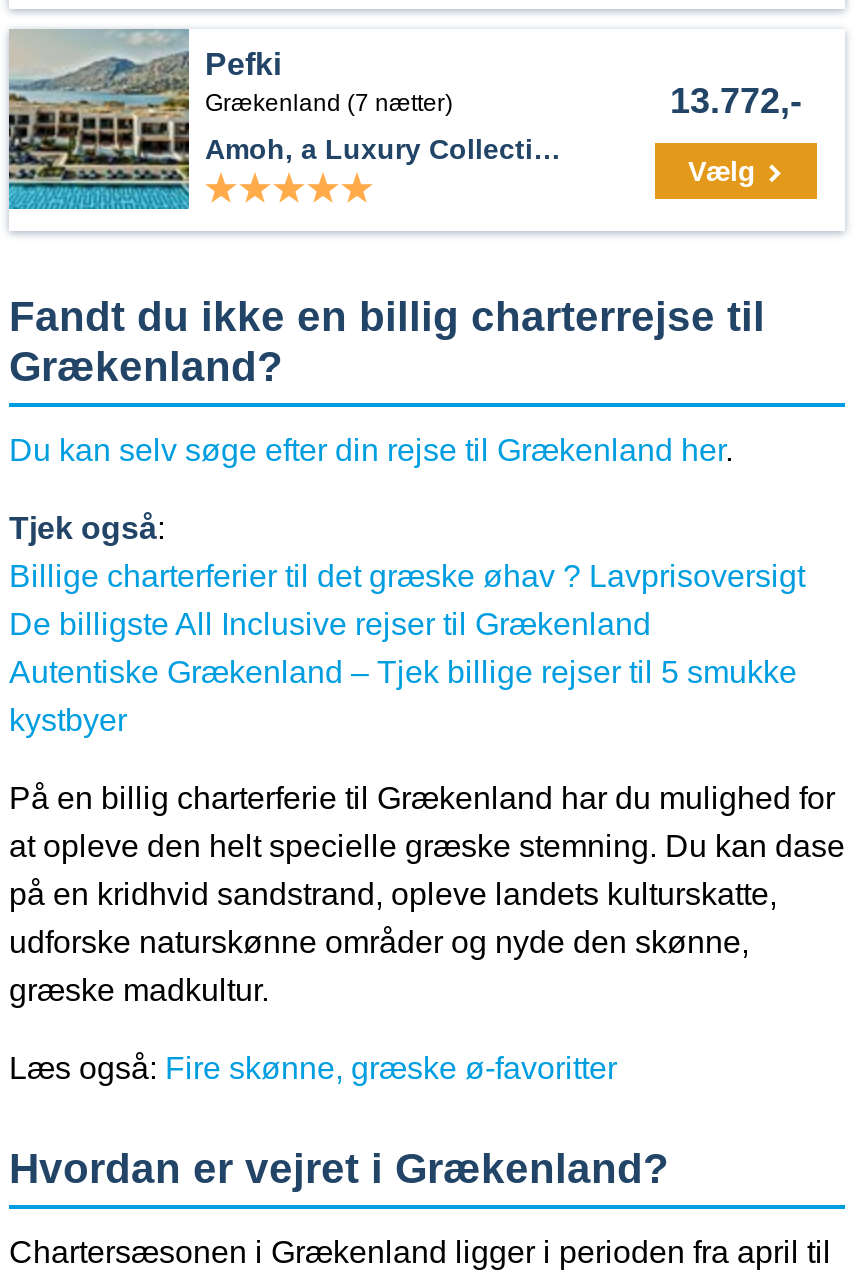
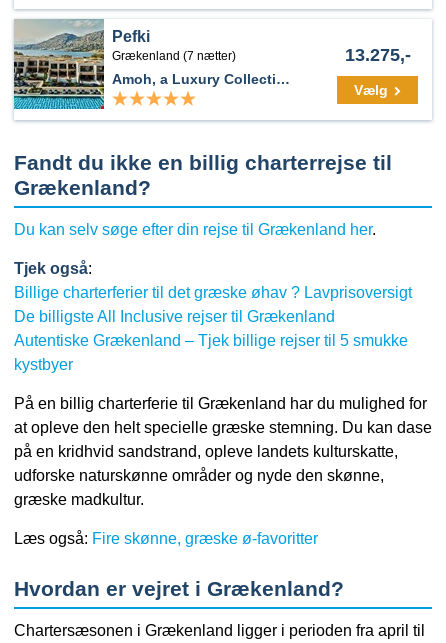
- 13.772,-
+ 13.275,-
